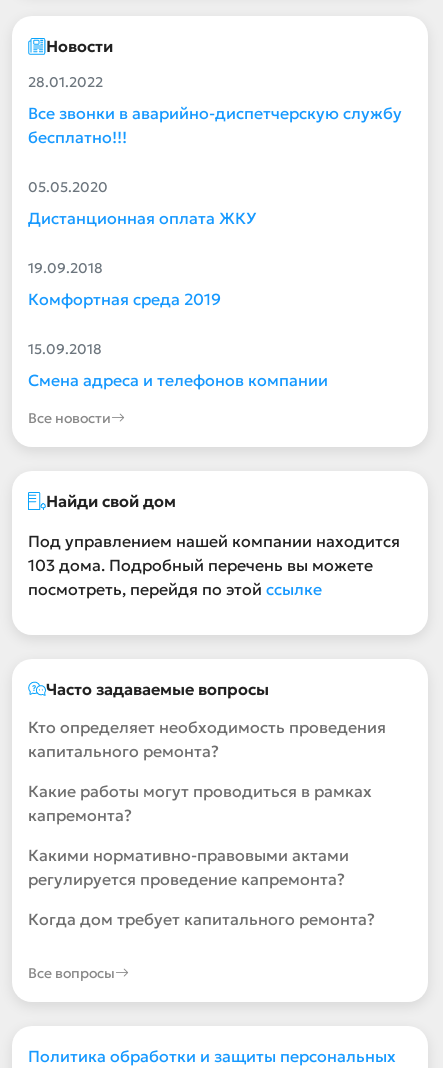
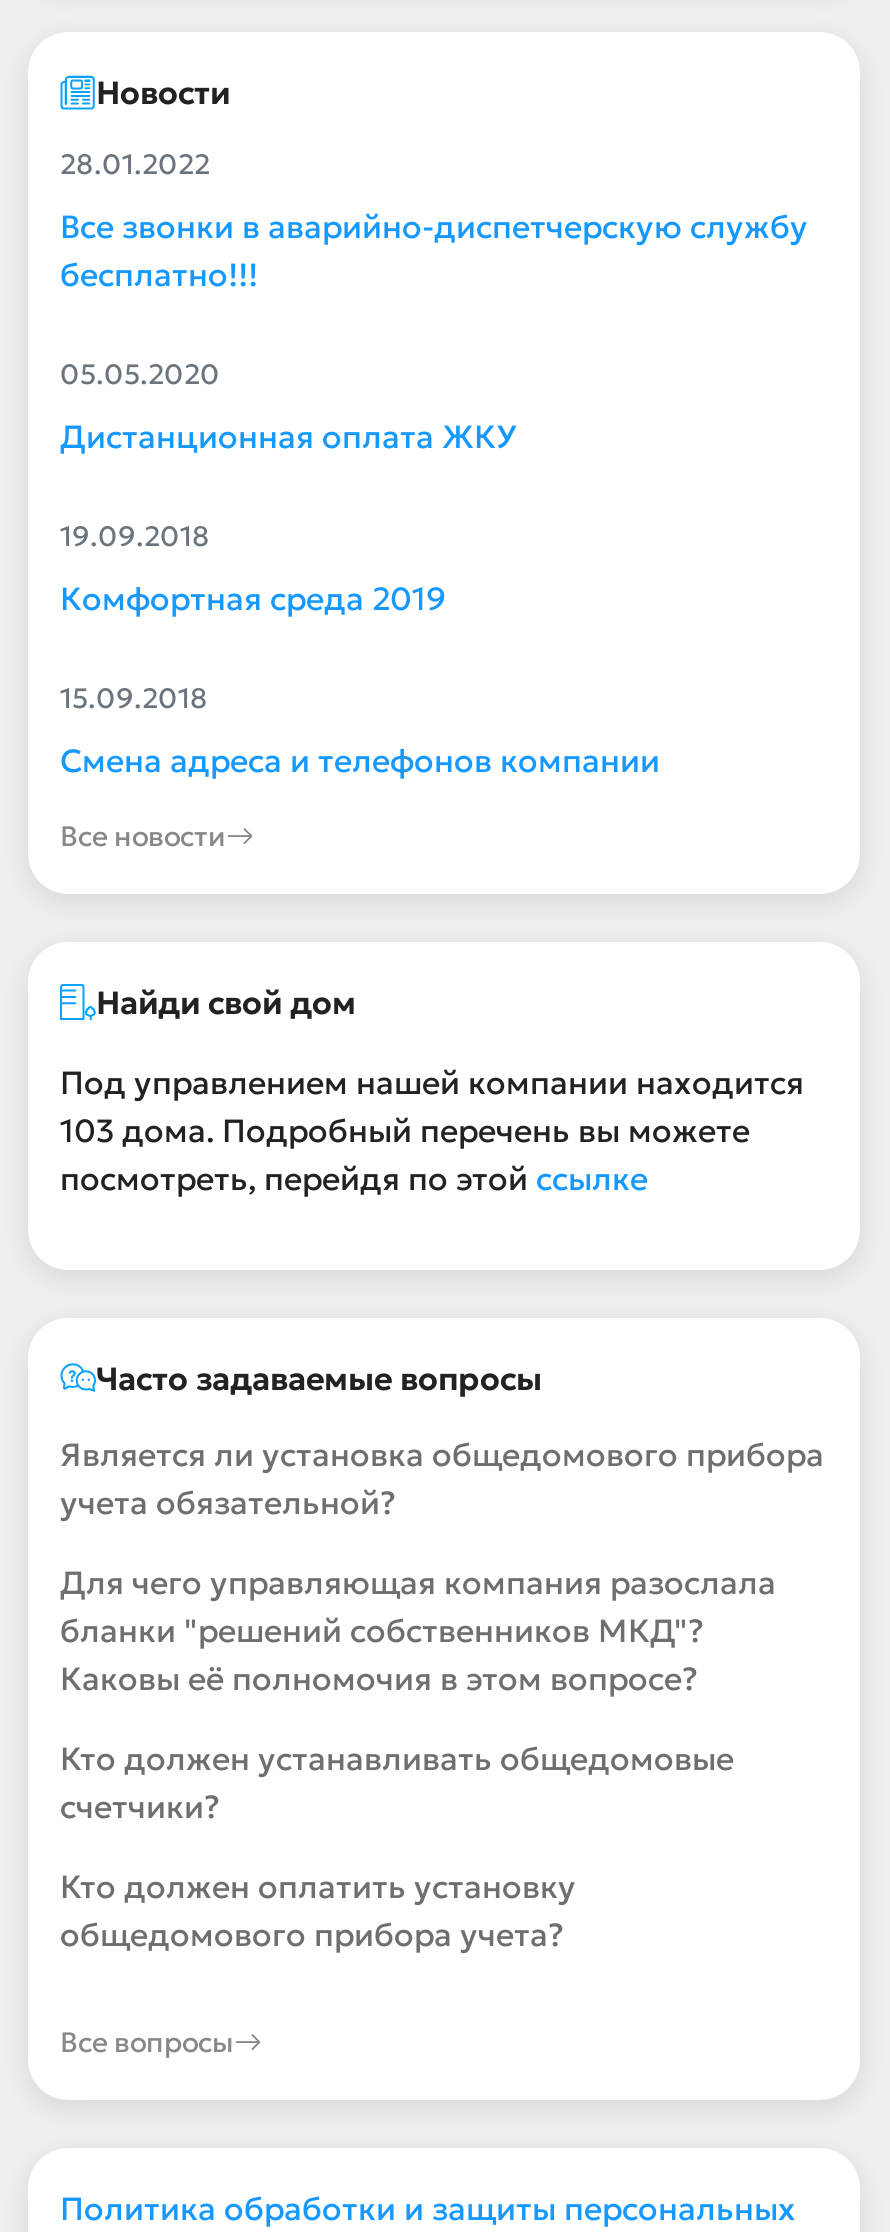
- Кто определяет необходимость проведения
- капитального ремонта?
+ Является ли установка общедомового прибора
+ учета обязательной?

- Какие работы могут проводиться в рамках
- капремонта?
+ Для чего управляющая компания разослала
+ бланки "решений собственников МКД"?
+ Каковы её полномочия в этом вопросе?

- Какими нормативно-правовыми актами
- регулируется проведение капремонта?
+ Кто должен устанавливать общедомовые
+ счетчики?

- Когда дом требует капитального ремонта?
+ Кто должен оплатить установку
+ общедомового прибора учета?
